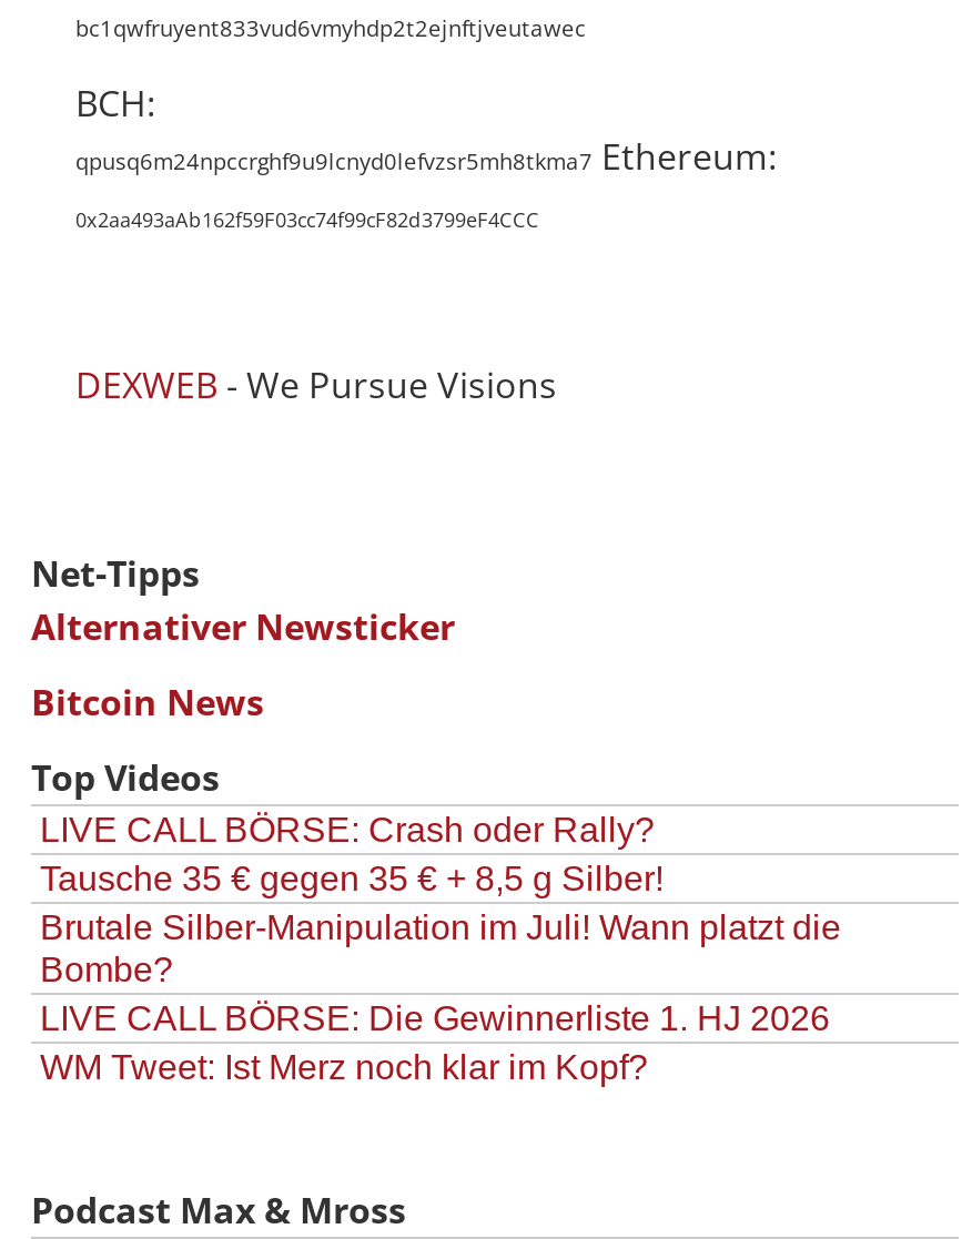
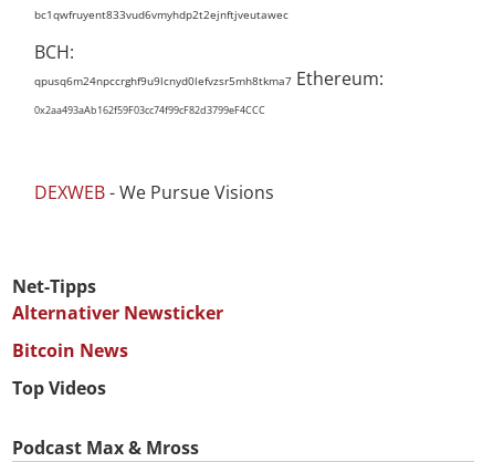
- LIVE CALL BÖRSE: Crash oder Rally?
- Tausche 35 € gegen 35 € + 8,5 g Silber!
- Brutale Silber-Manipulation im Juli! Wann platzt die
- Bombe?
- LIVE CALL BÖRSE: Die Gewinnerliste 1. HJ 2026
- WM Tweet: Ist Merz noch klar im Kopf?
